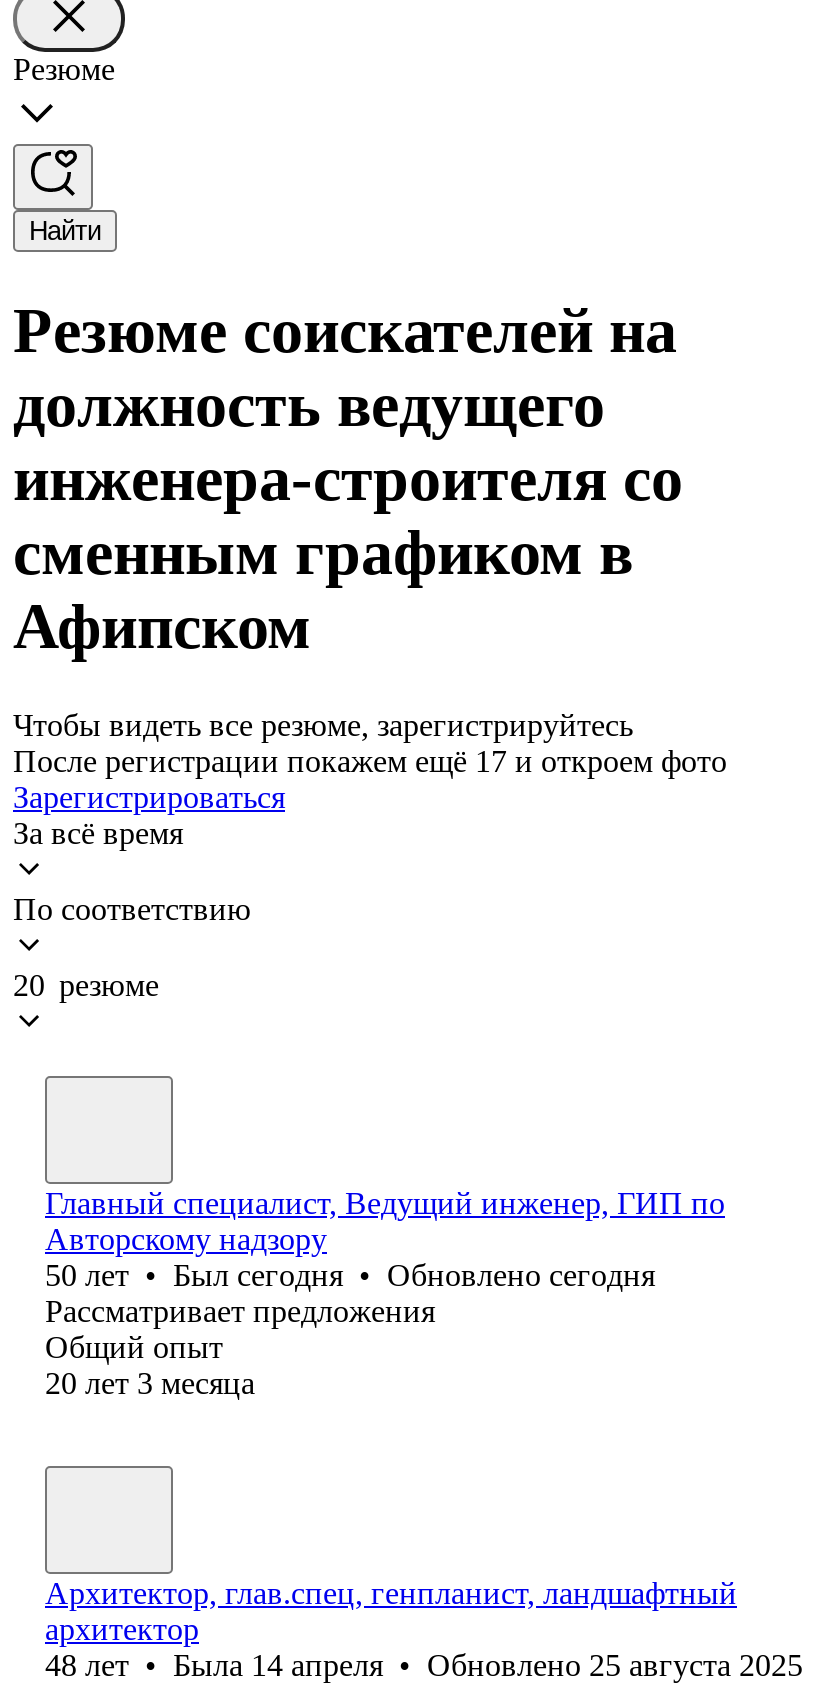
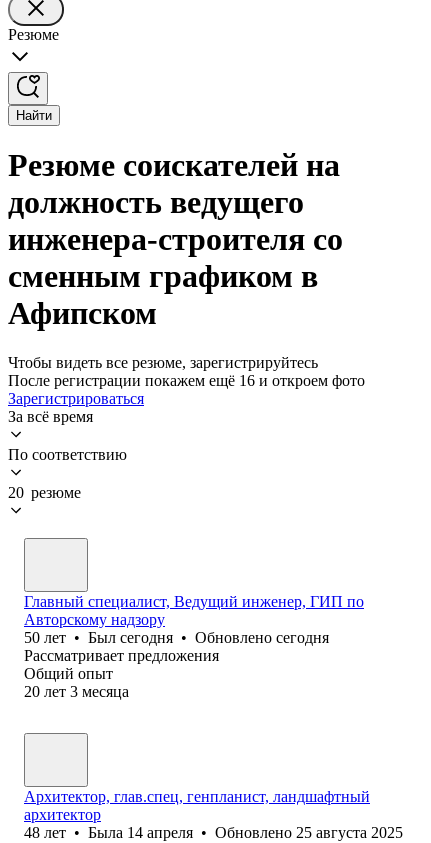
- После регистрации покажем ещё 17 и откроем фото
+ После регистрации покажем ещё 16 и откроем фото
